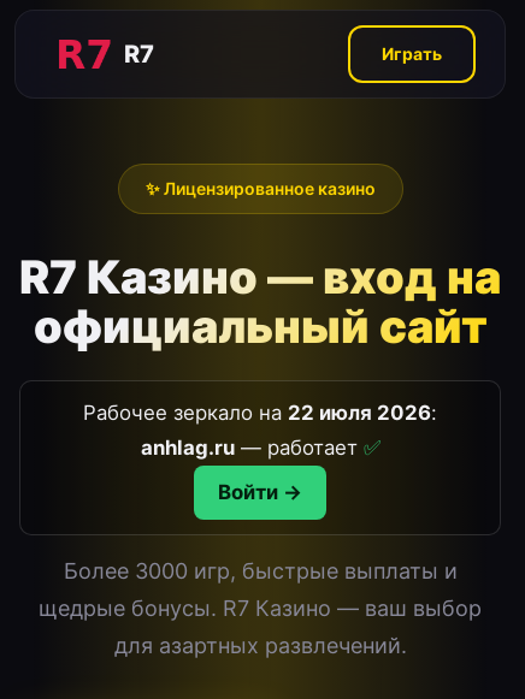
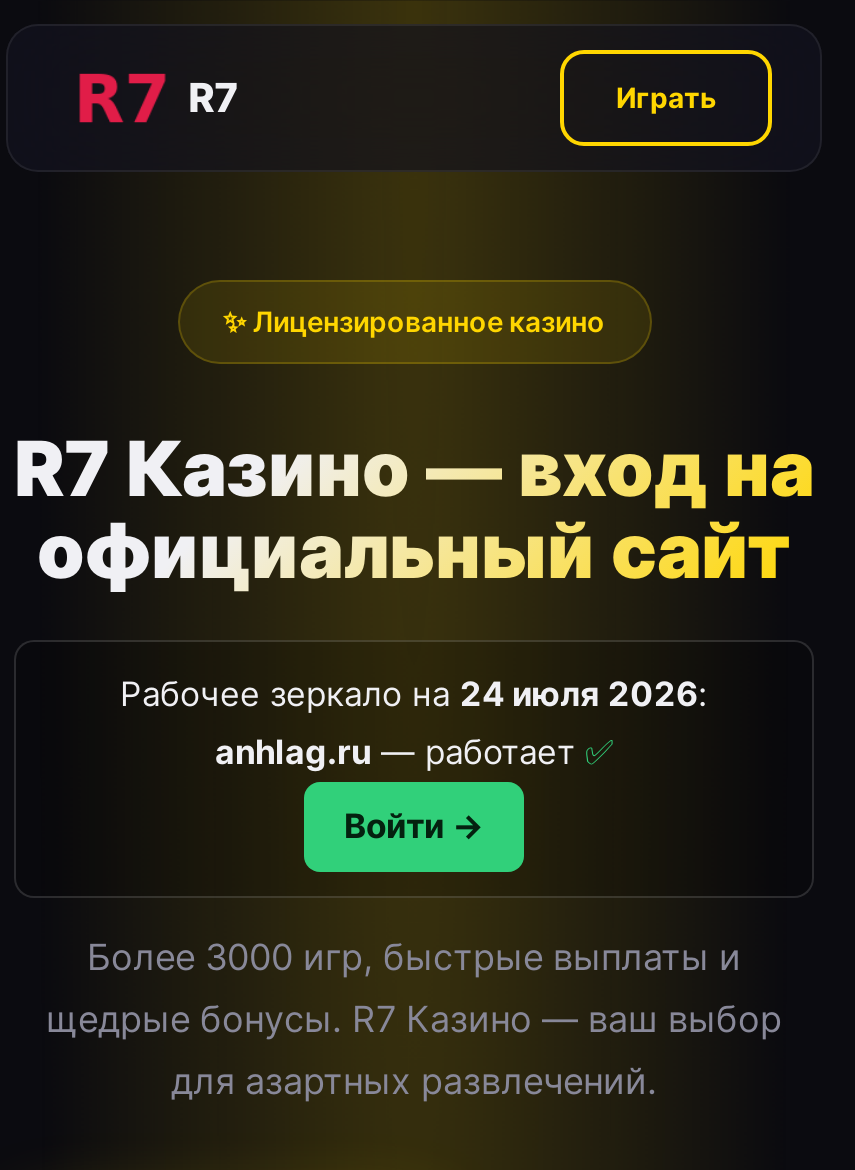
- Рабочее зеркало на 22 июля 2026:
+ Рабочее зеркало на 24 июля 2026:
